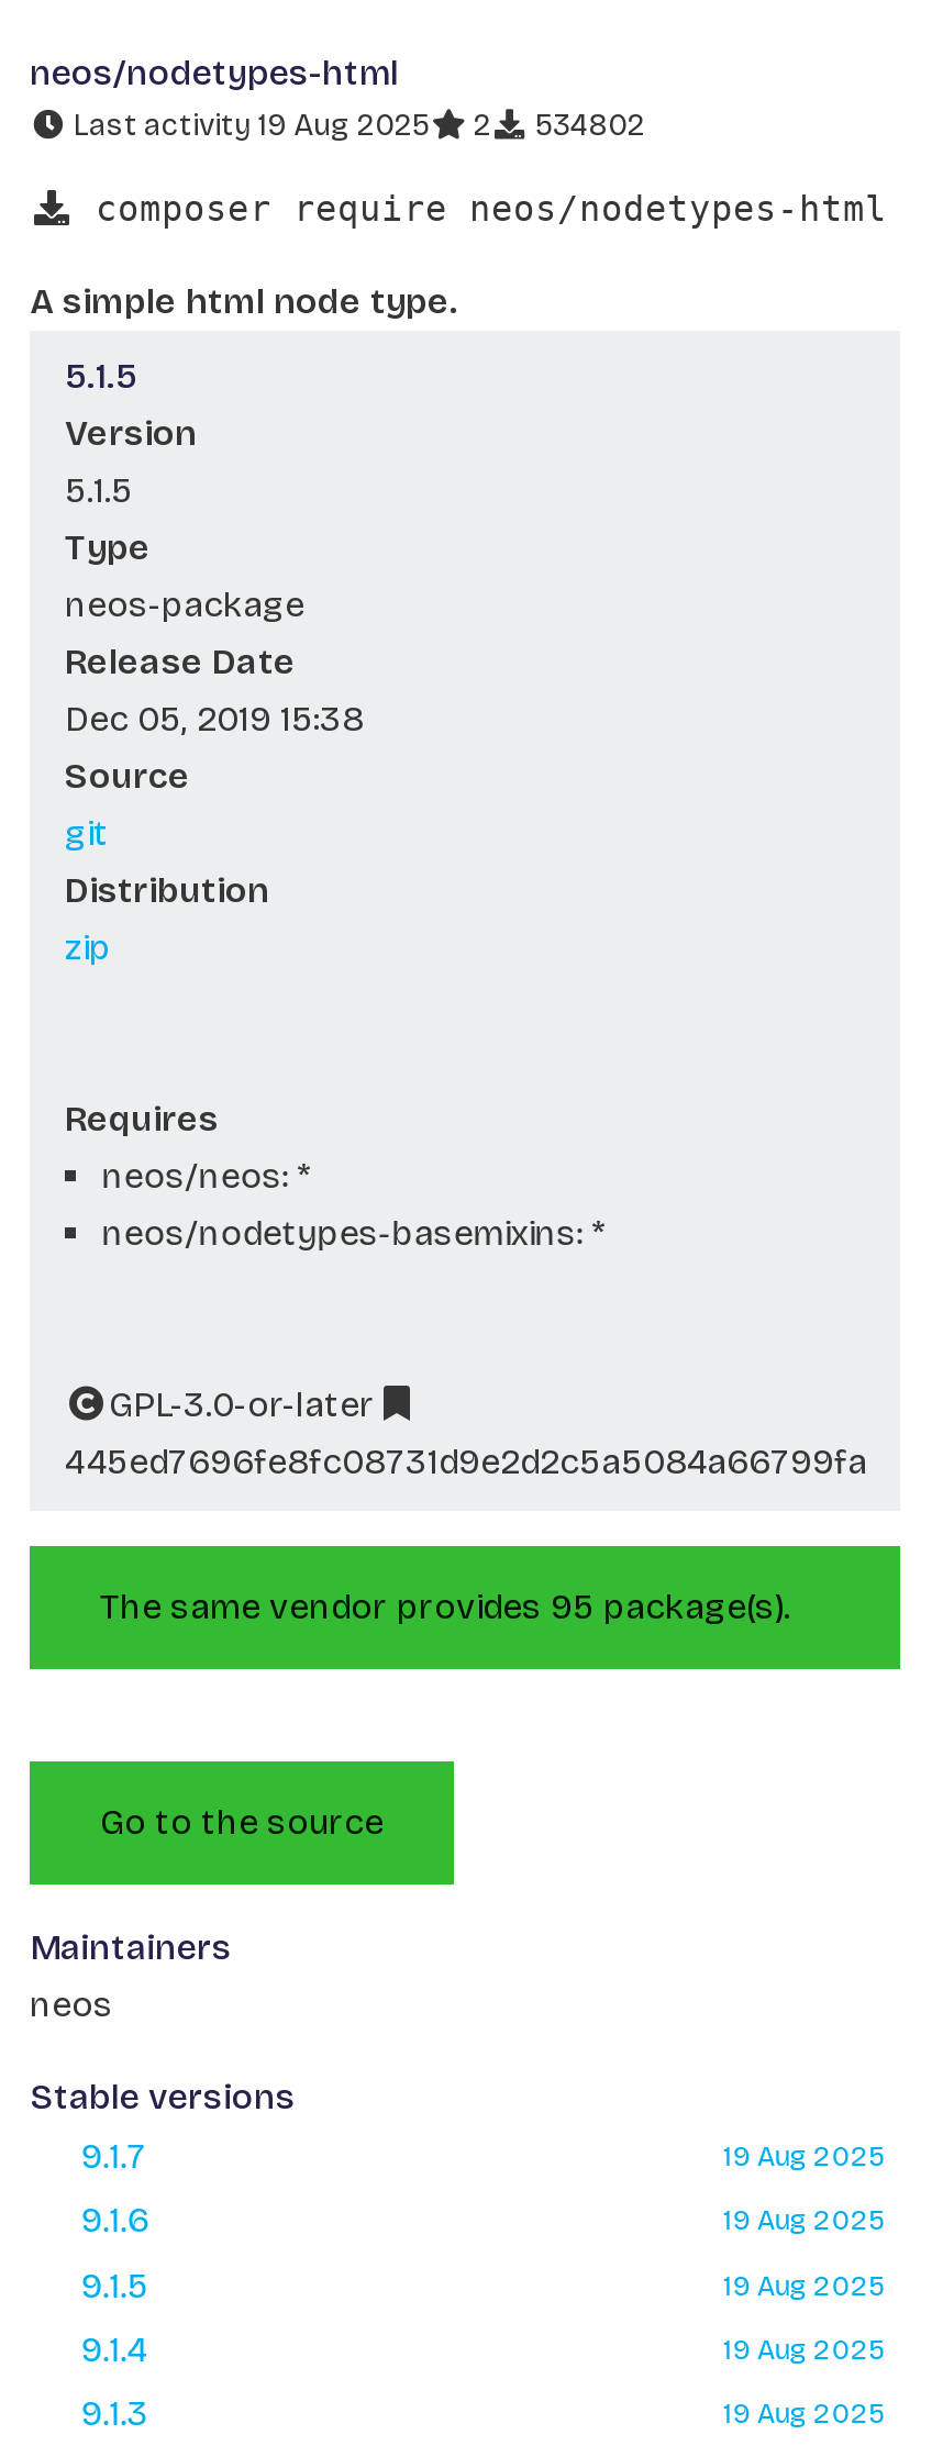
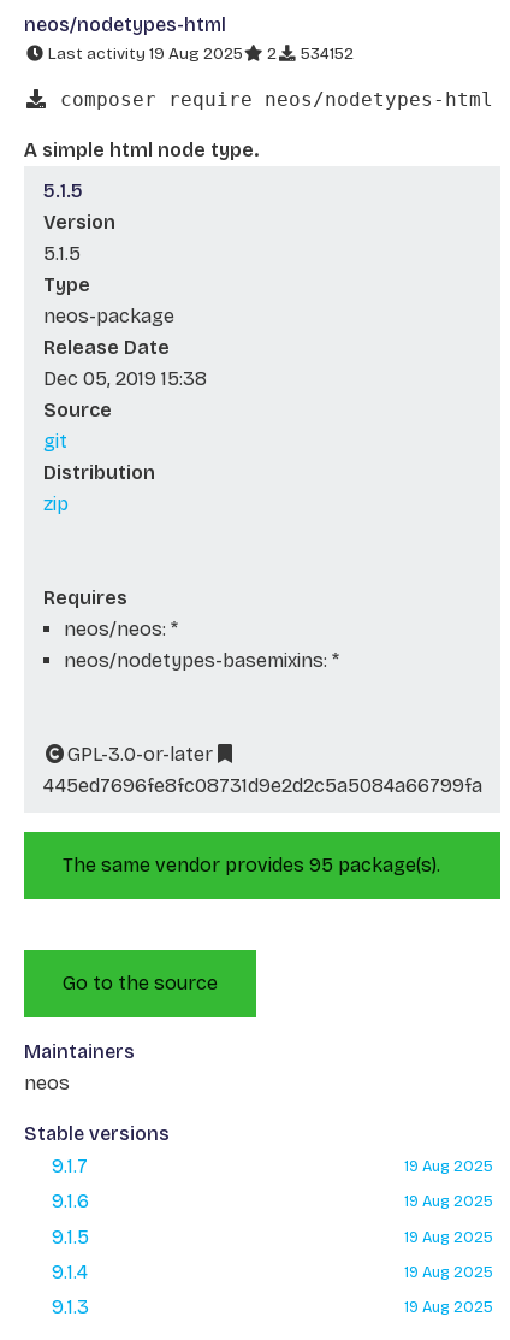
- Last activity 19 Aug 2025 2 534802
+ Last activity 19 Aug 2025 2 534152
